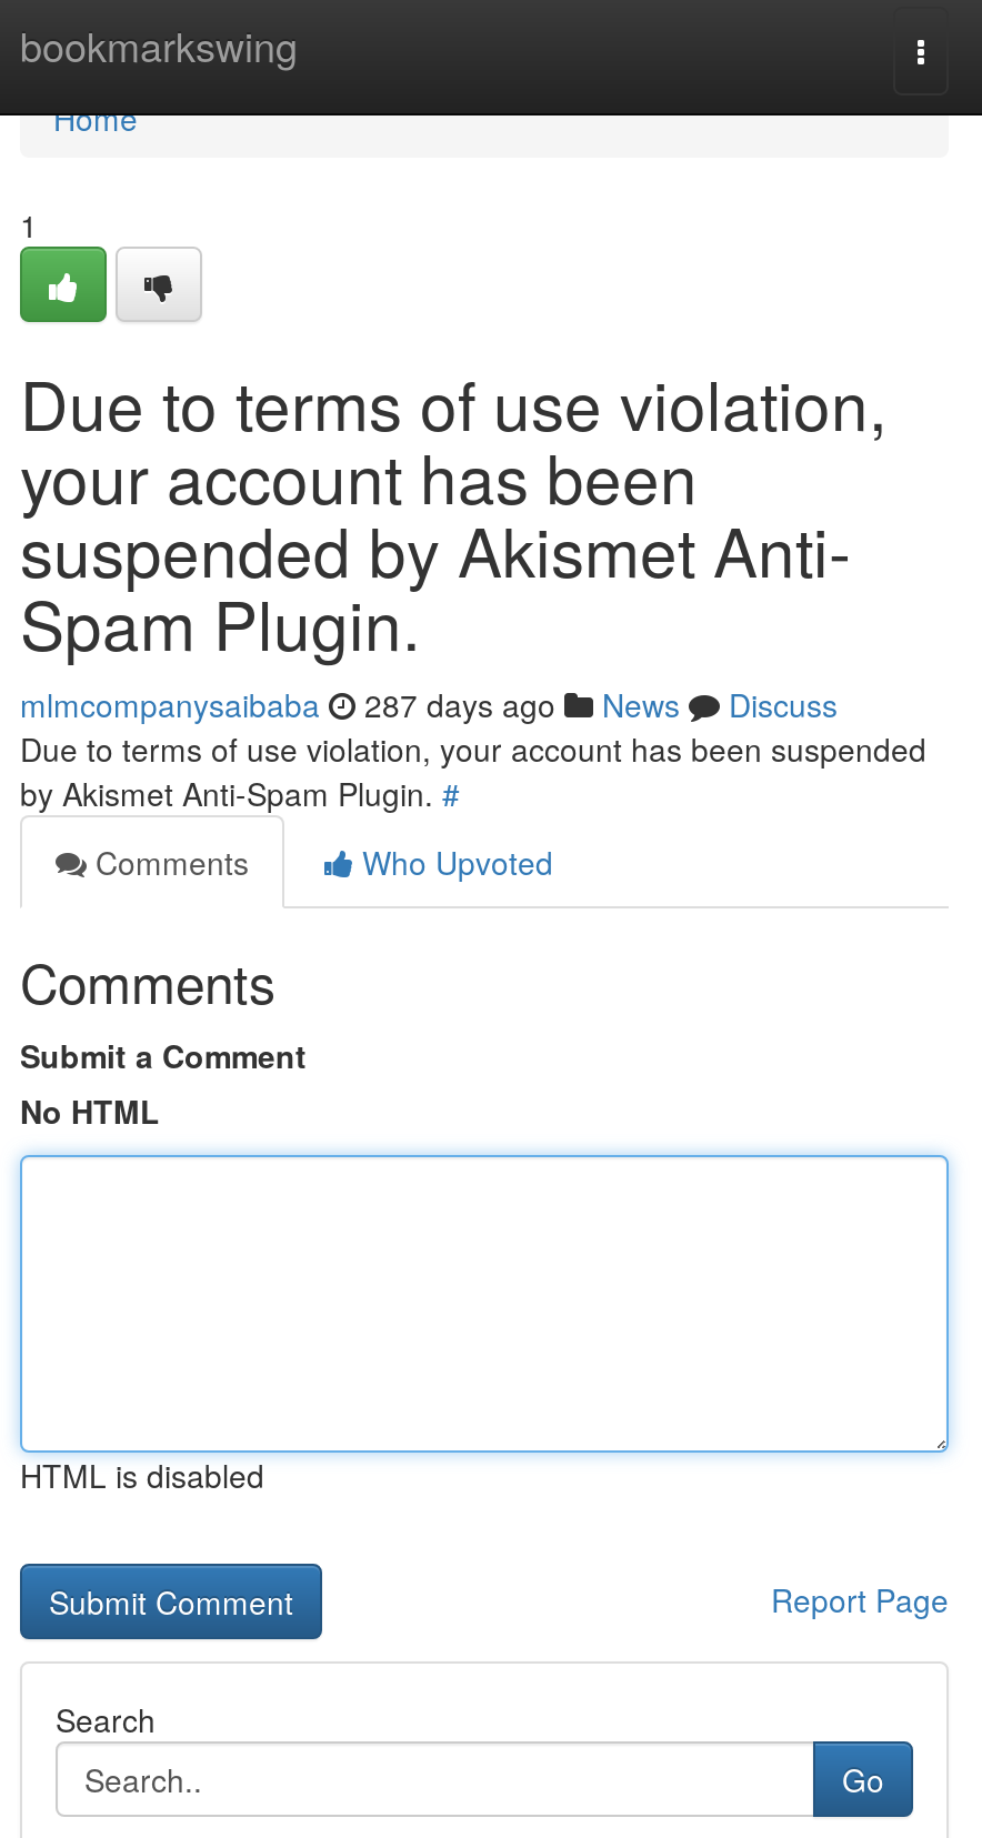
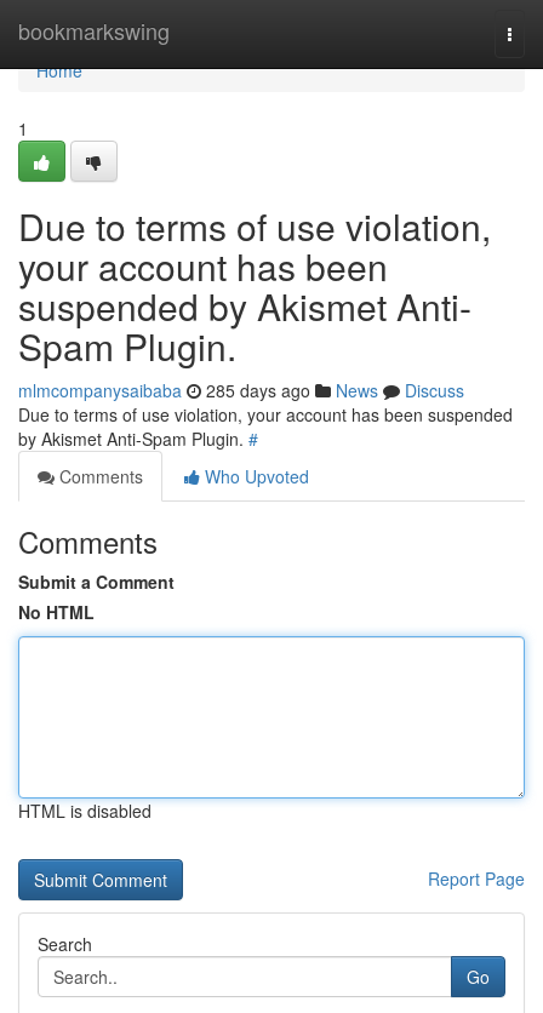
- mlmcompanysaibaba 287 days ago News Discuss
+ mlmcompanysaibaba 285 days ago News Discuss
